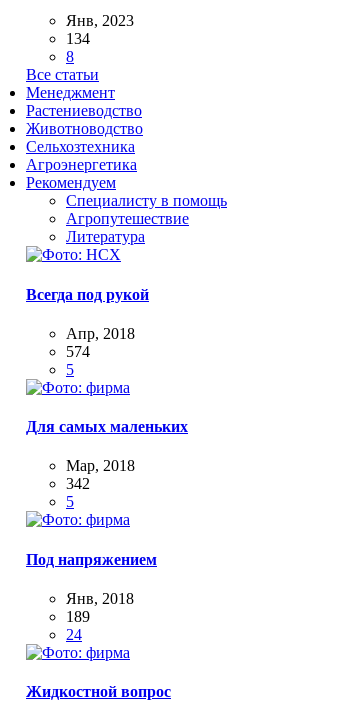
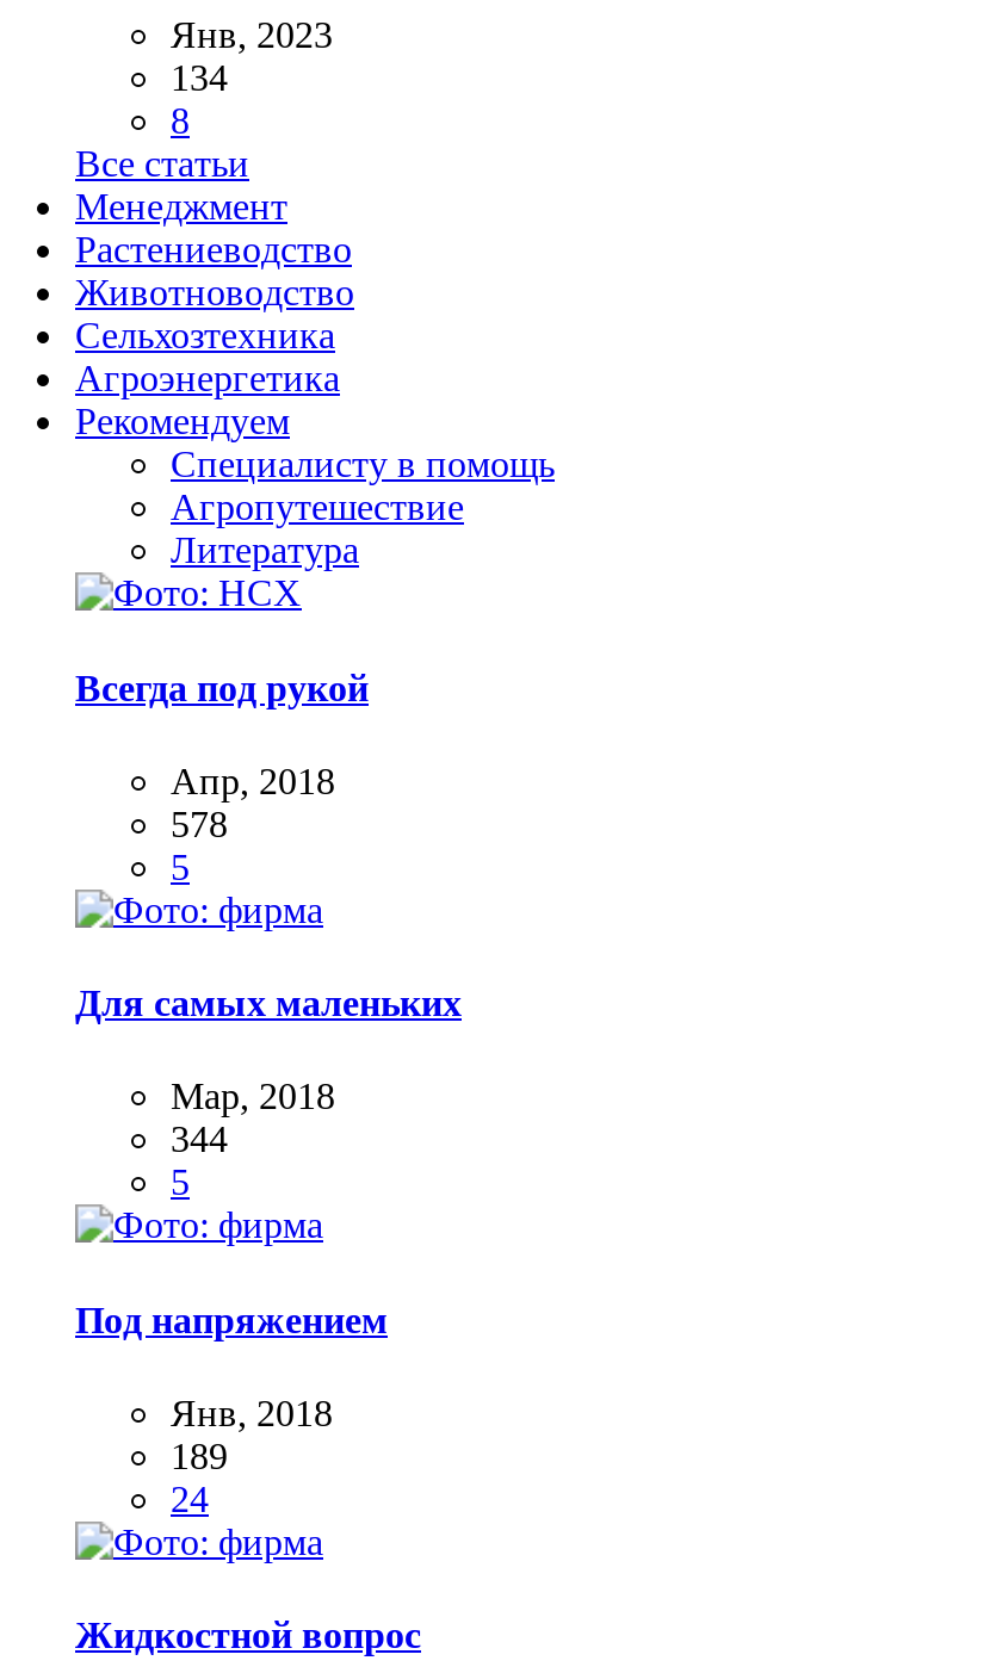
- 574
+ 578

- 342
+ 344
